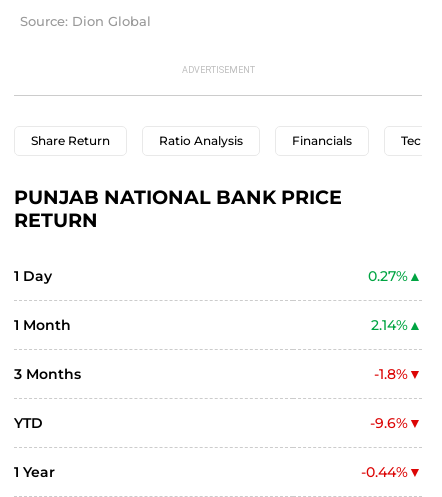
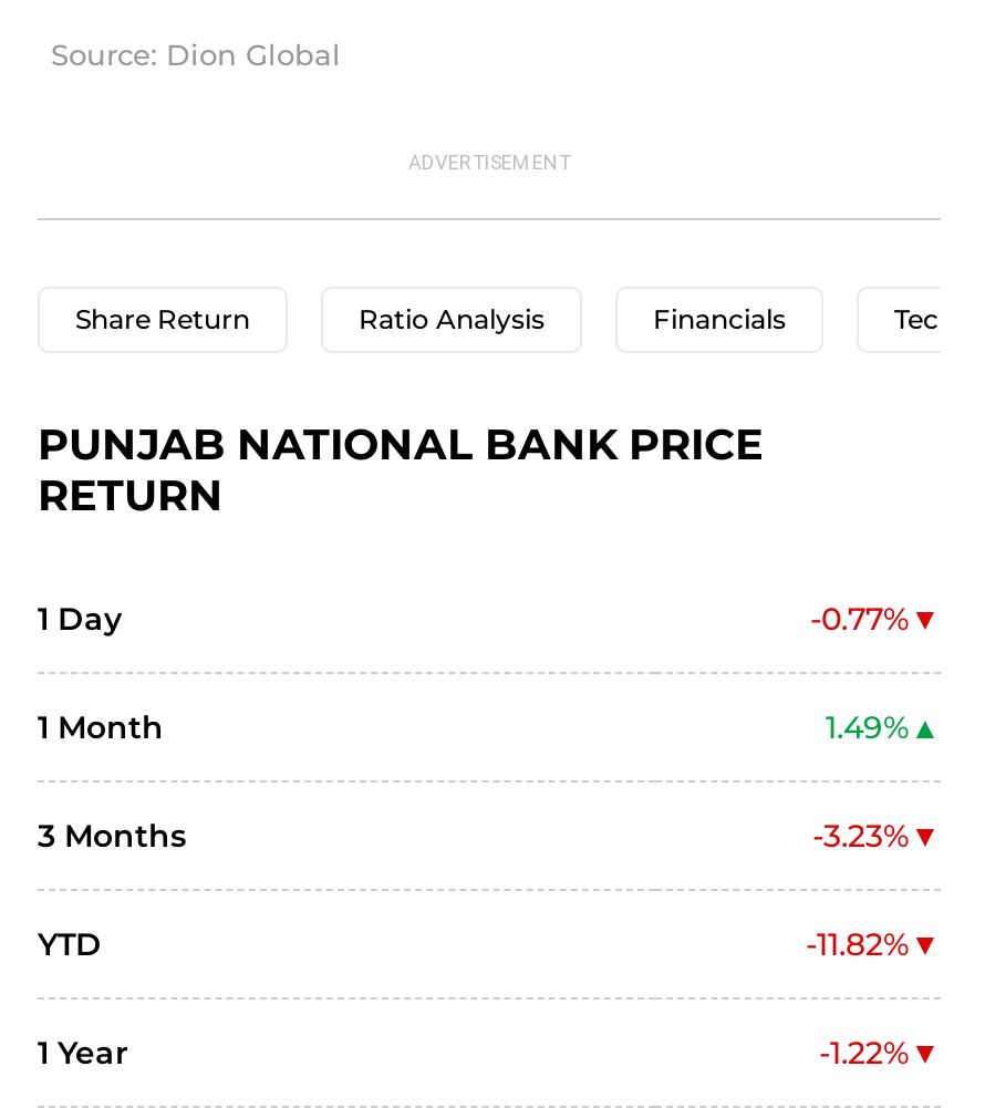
- 0.27%
+ -0.77%

- 2.14%
+ 1.49%

- -1.8%
+ -3.23%

- -9.6%
+ -11.82%

- -0.44%
+ -1.22%
